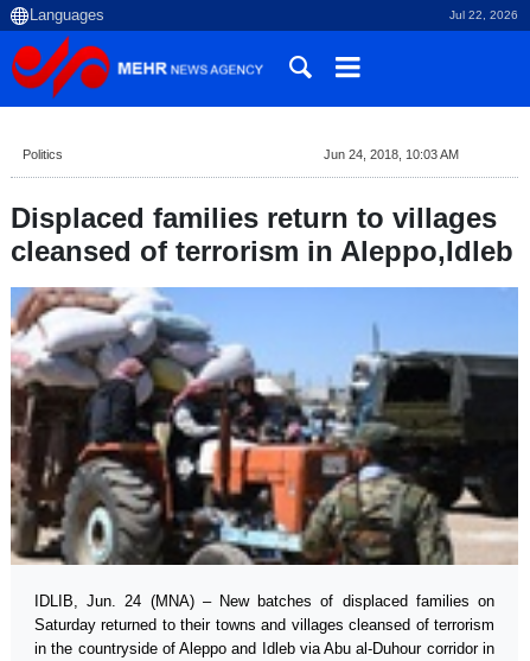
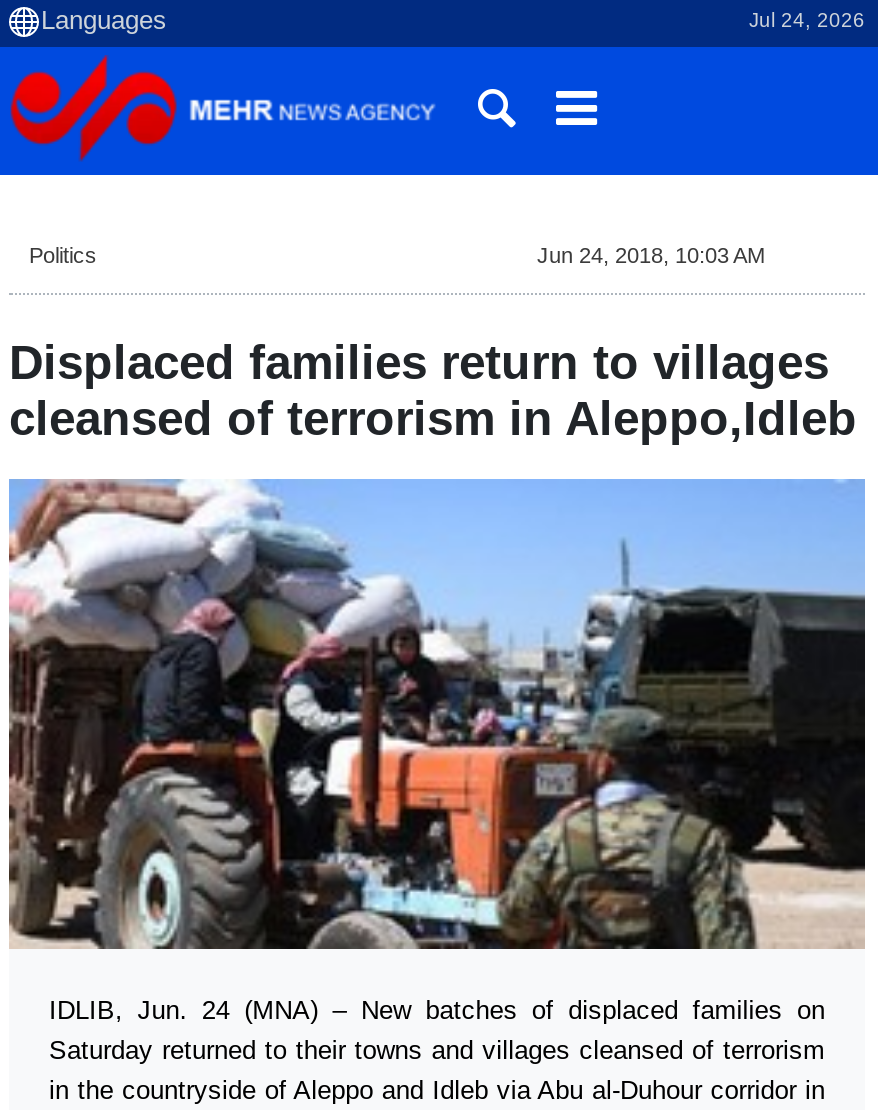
- Jul 22, 2026
+ Jul 24, 2026
